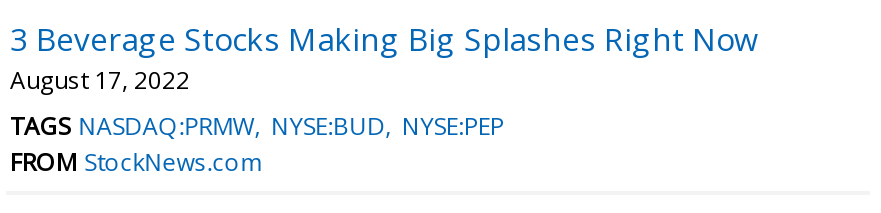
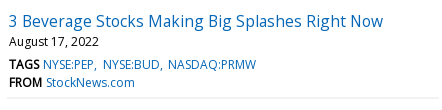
- TAGS NASDAQ:PRMW NYSE:BUD NYSE:PEP
+ TAGS NYSE:PEP NYSE:BUD NASDAQ:PRMW
